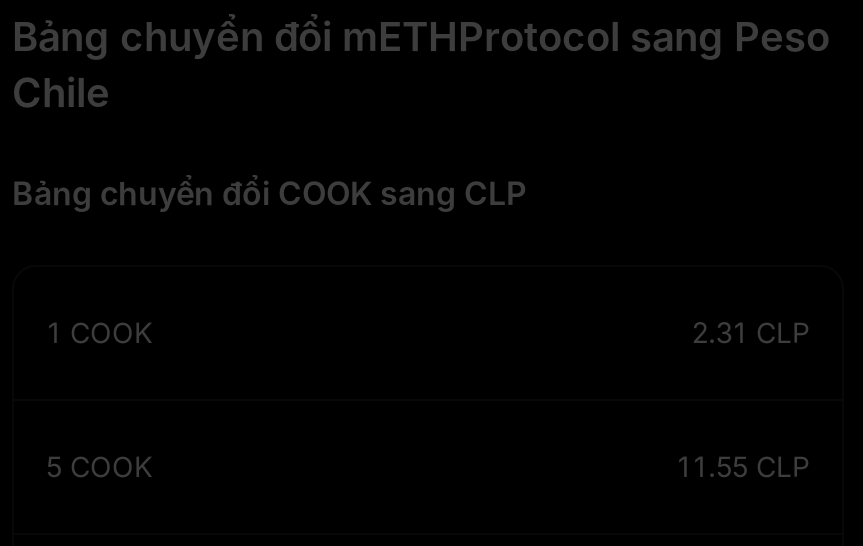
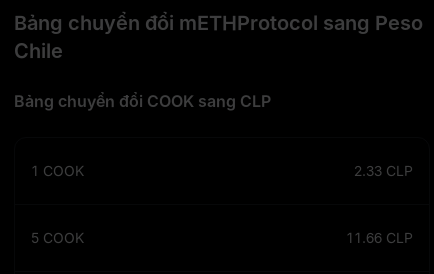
- 2.31 CLP
+ 2.33 CLP

- 11.55 CLP
+ 11.66 CLP
